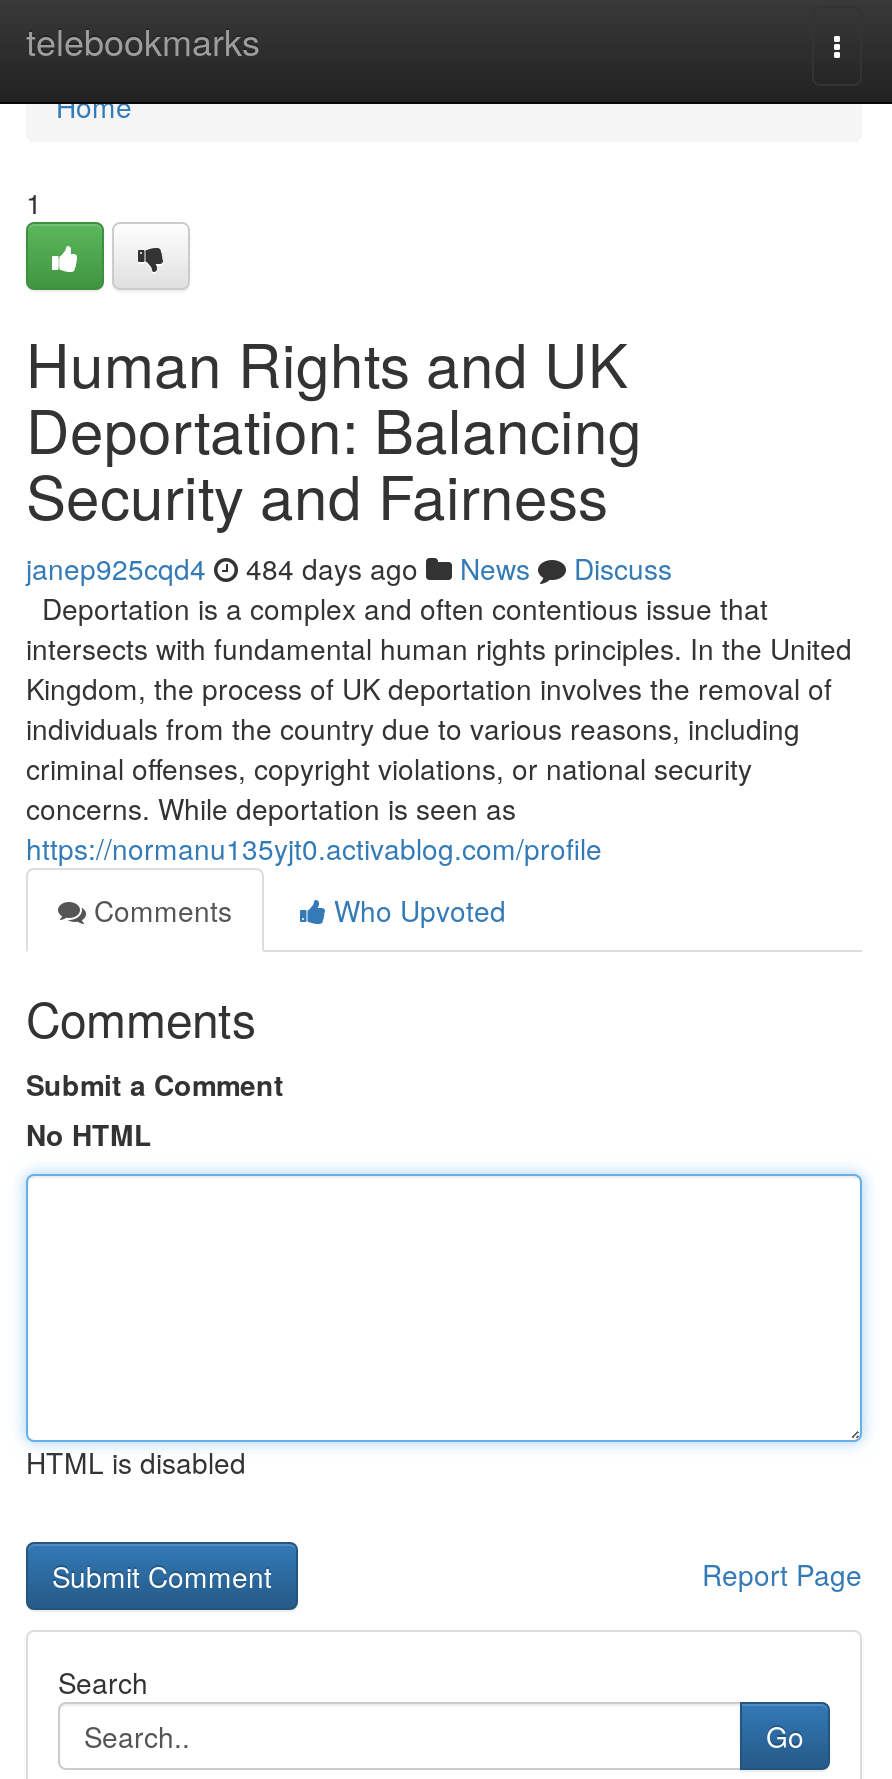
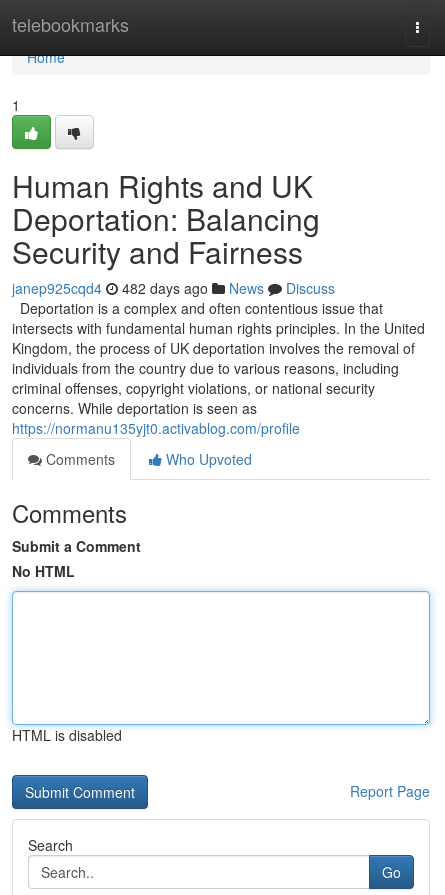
- janep925cqd4 484 days ago News Discuss
+ janep925cqd4 482 days ago News Discuss
